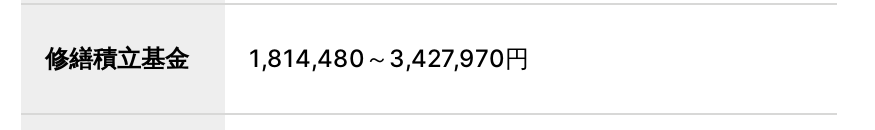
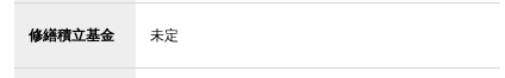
- 1,814,480～3,427,970円
+ 未定
